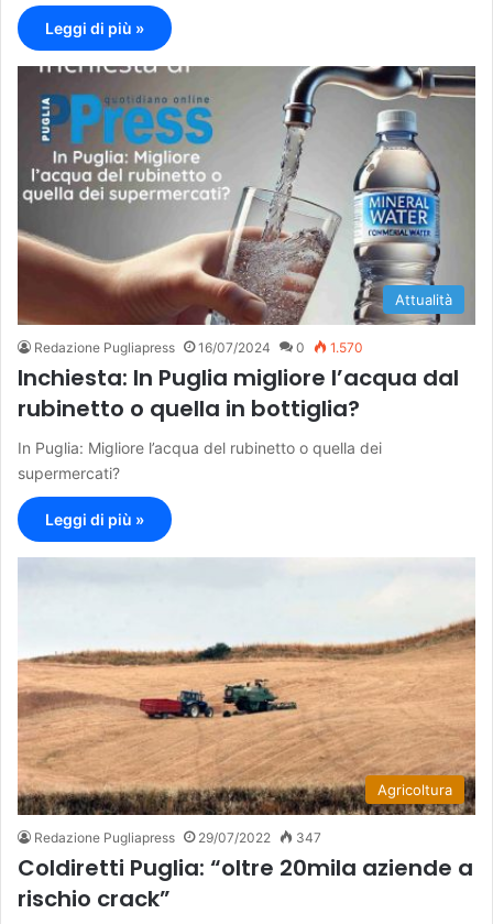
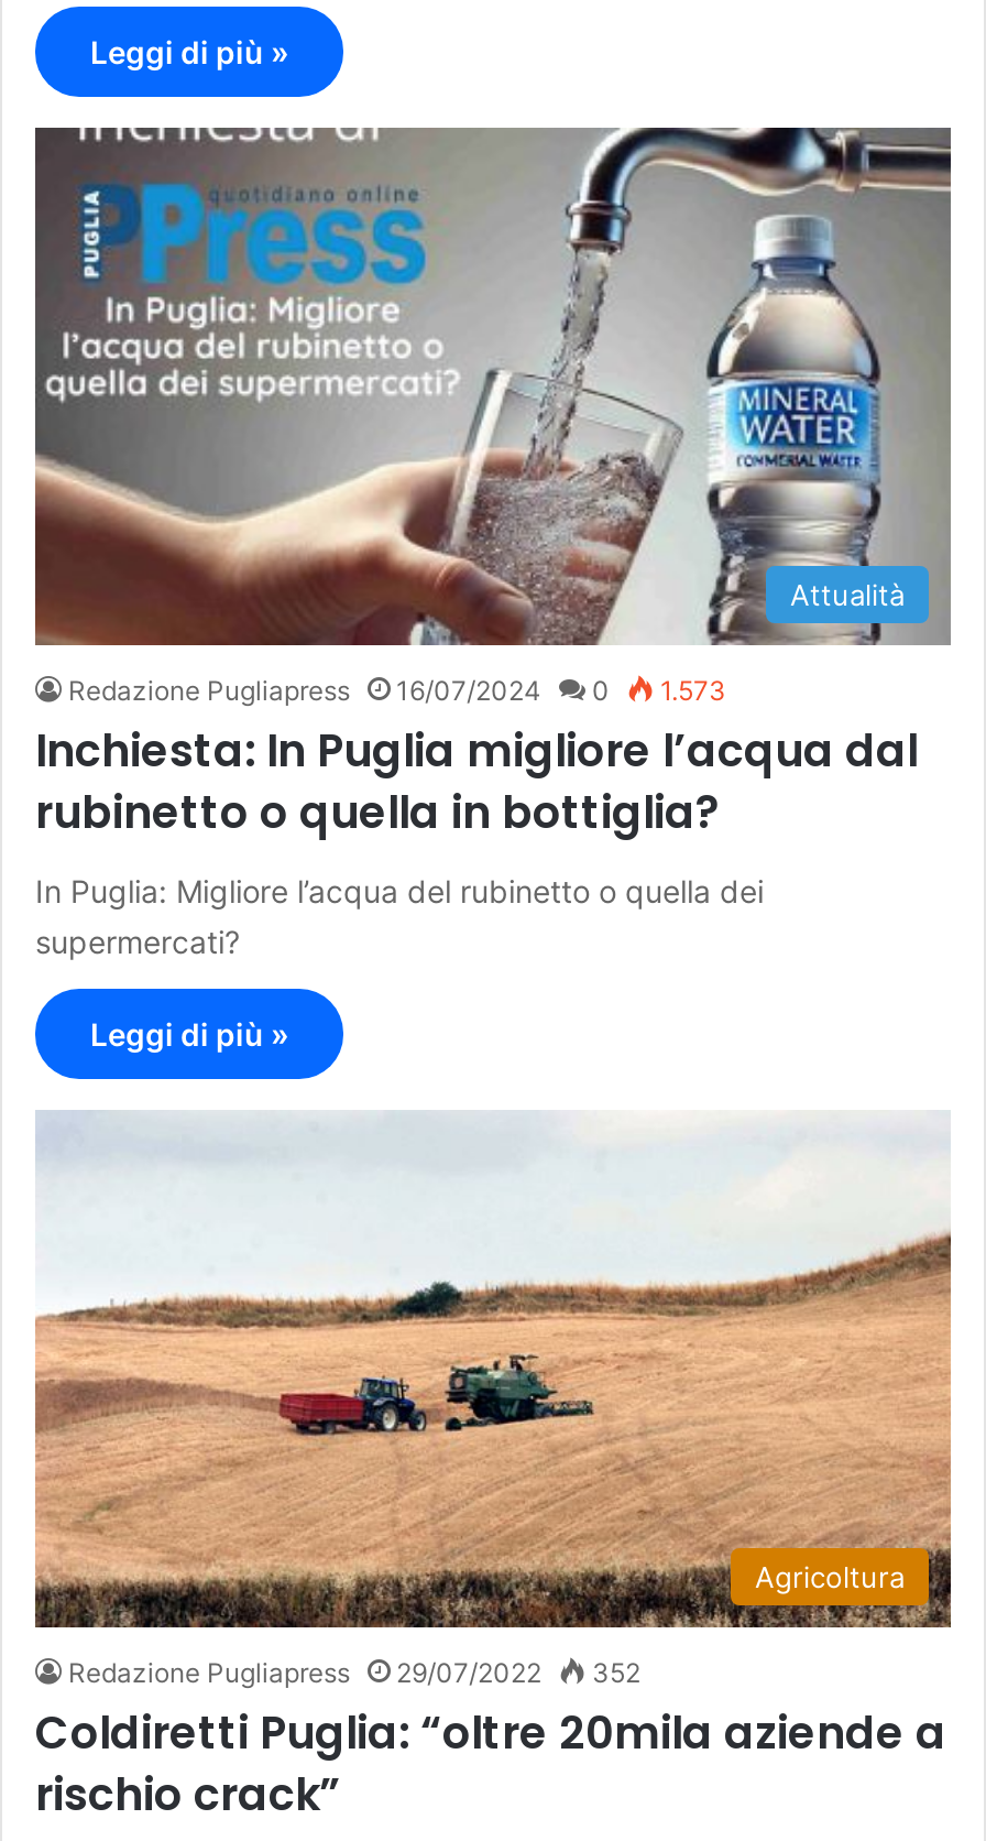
- Redazione Pugliapress 16/07/2024 0 1.570
+ Redazione Pugliapress 16/07/2024 0 1.573

- Redazione Pugliapress 29/07/2022 347
+ Redazione Pugliapress 29/07/2022 352
